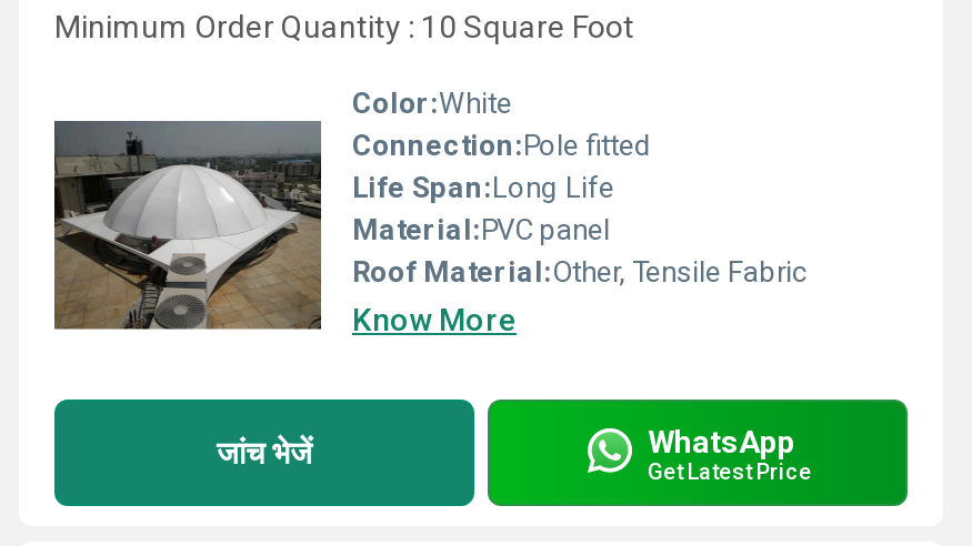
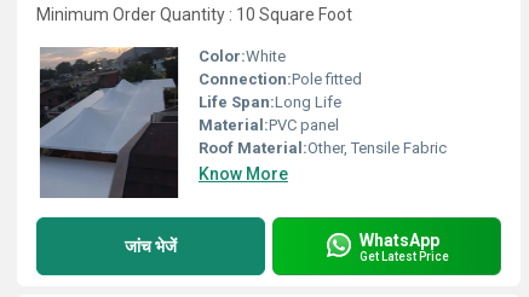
- [image]
+ [image]
